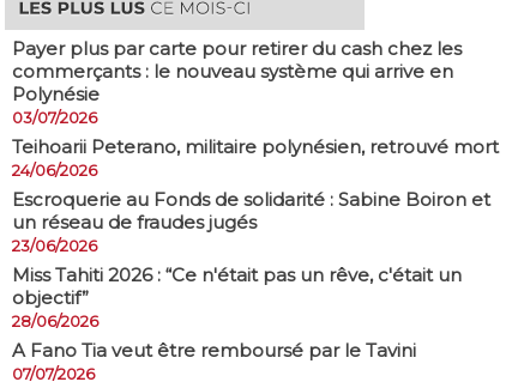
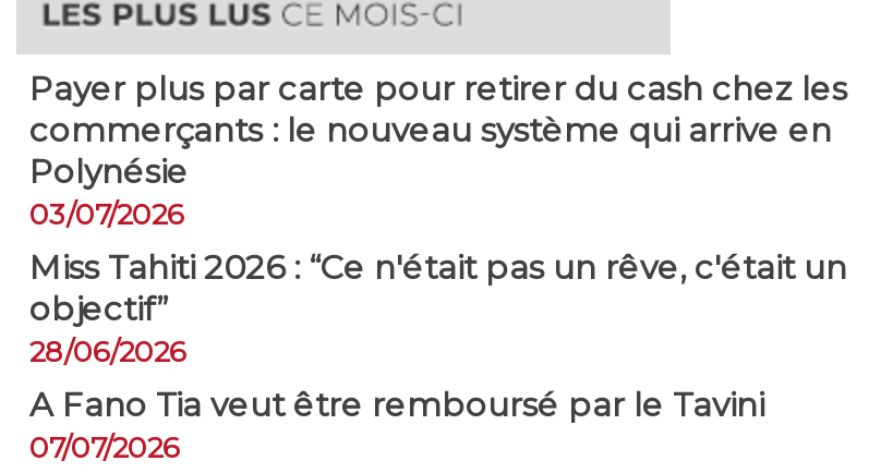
- Teihoarii Peterano, militaire polynésien, retrouvé mort
- 24/06/2026
- Escroquerie au Fonds de solidarité : Sabine Boiron et
- un réseau de fraudes jugés
- 23/06/2026
